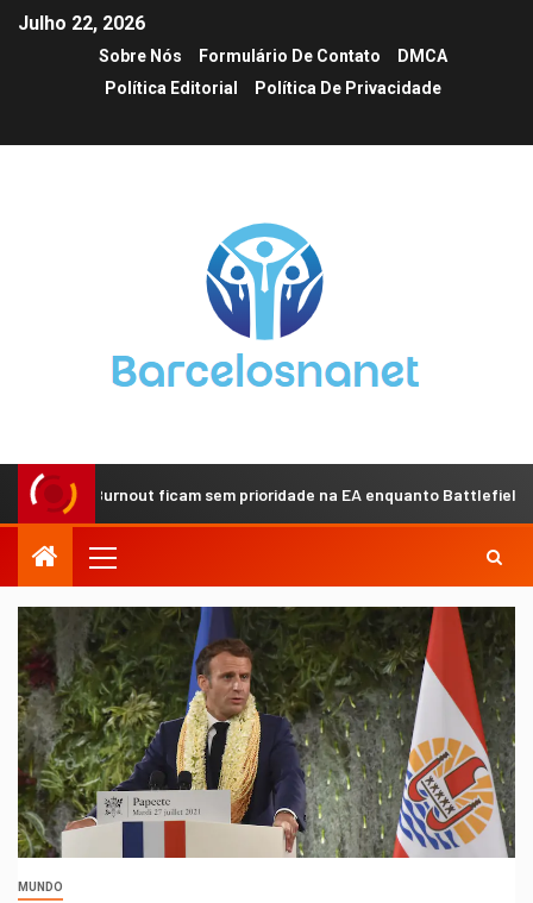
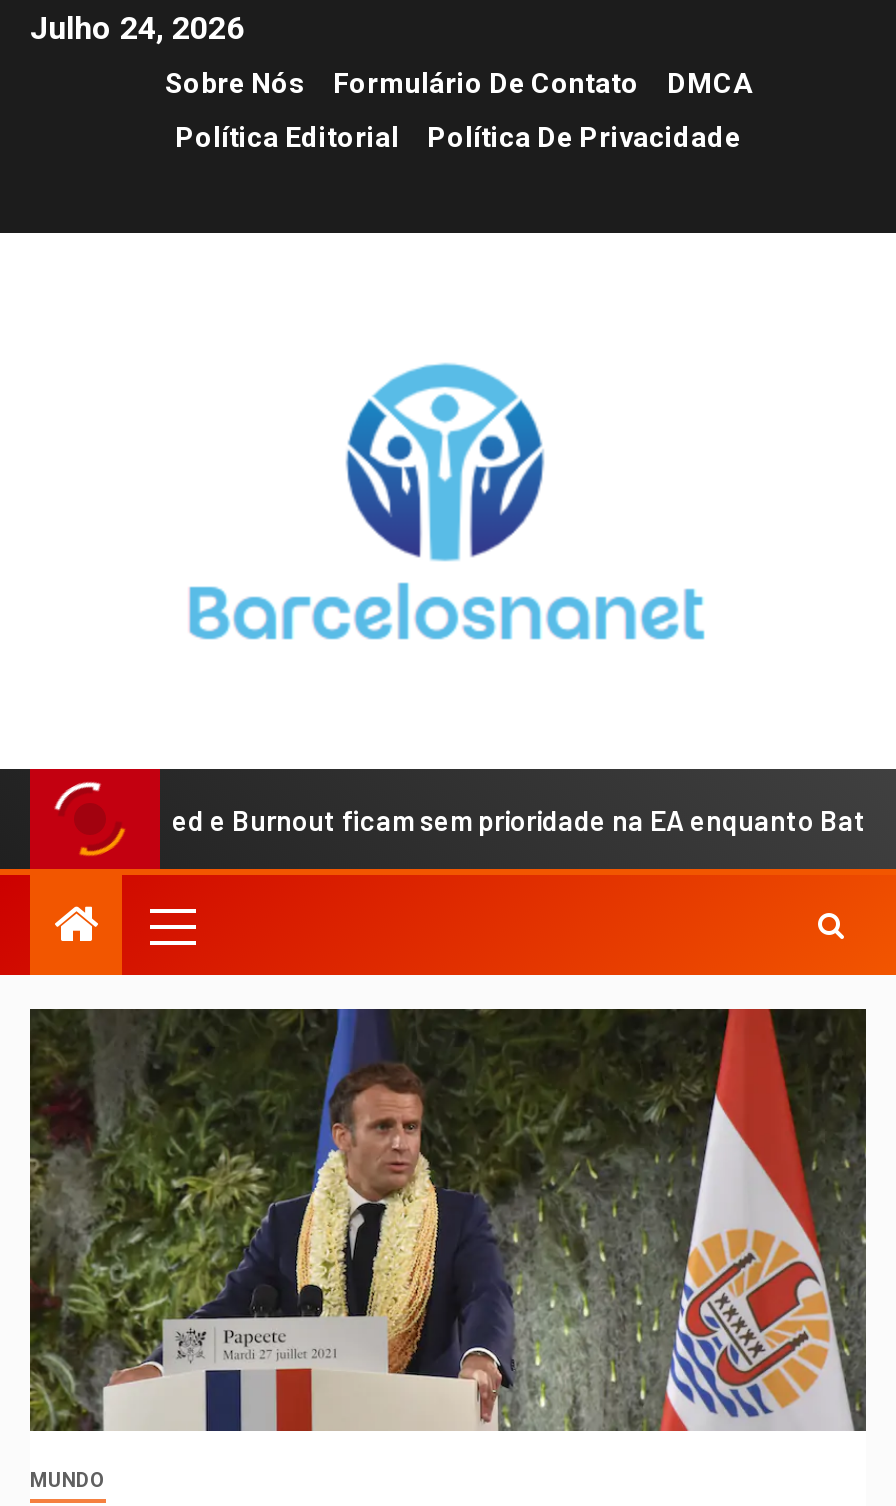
- Julho 22, 2026
+ Julho 24, 2026
